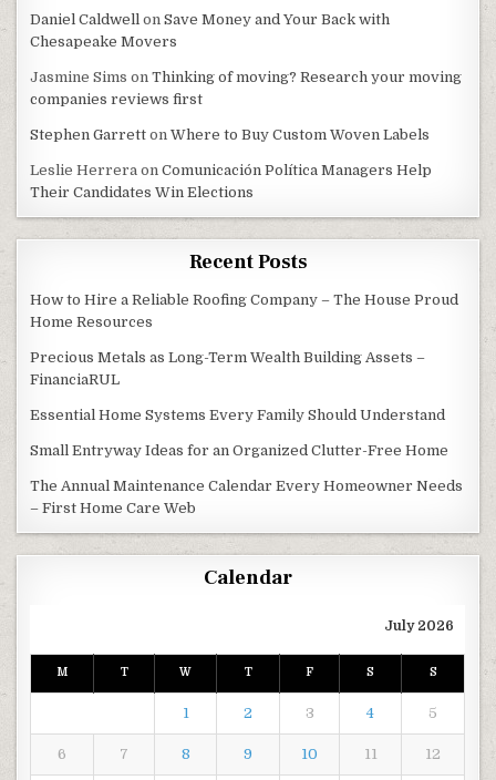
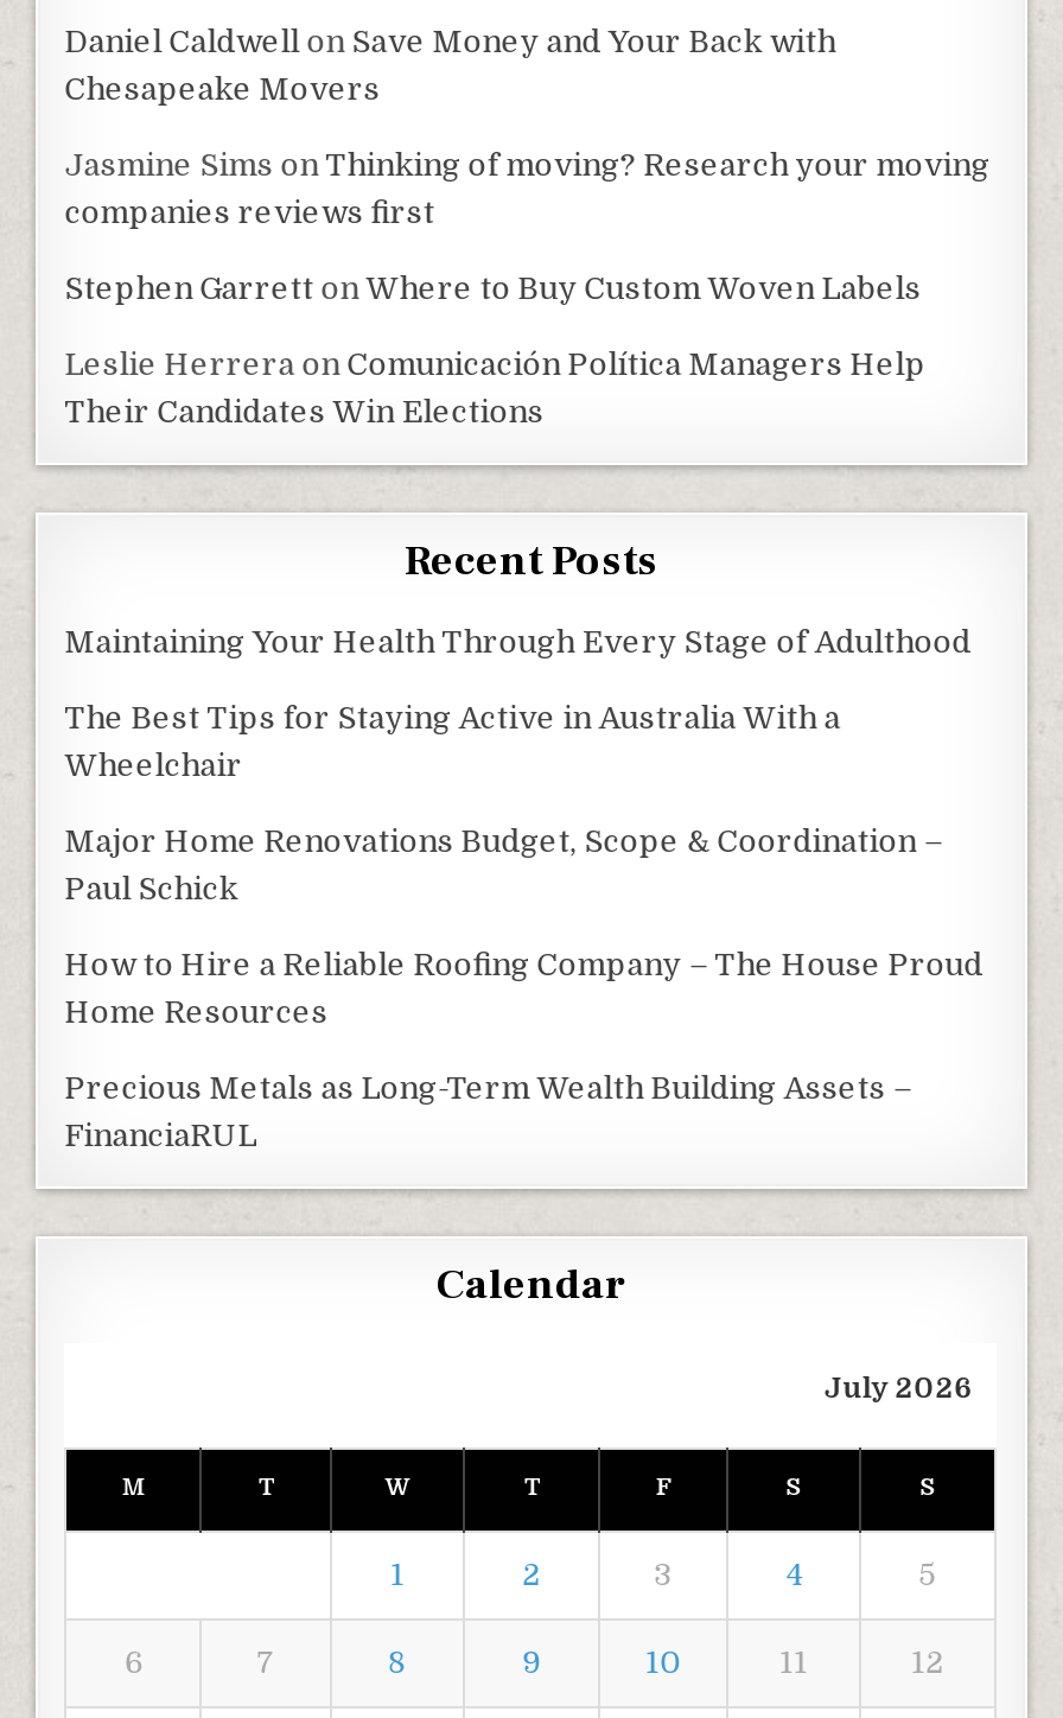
+ Maintaining Your Health Through Every Stage of Adulthood
+ The Best Tips for Staying Active in Australia With a
+ Wheelchair
+ Major Home Renovations Budget, Scope & Coordination –
+ Paul Schick

moved down: How to Hire a Reliable Roofing Company – The House Proud | Home Resources | Precious Metals as Long-Term Wealth Building Assets – | FinanciaRUL

- Essential Home Systems Every Family Should Understand
- Small Entryway Ideas for an Organized Clutter-Free Home
- The Annual Maintenance Calendar Every Homeowner Needs
- – First Home Care Web
